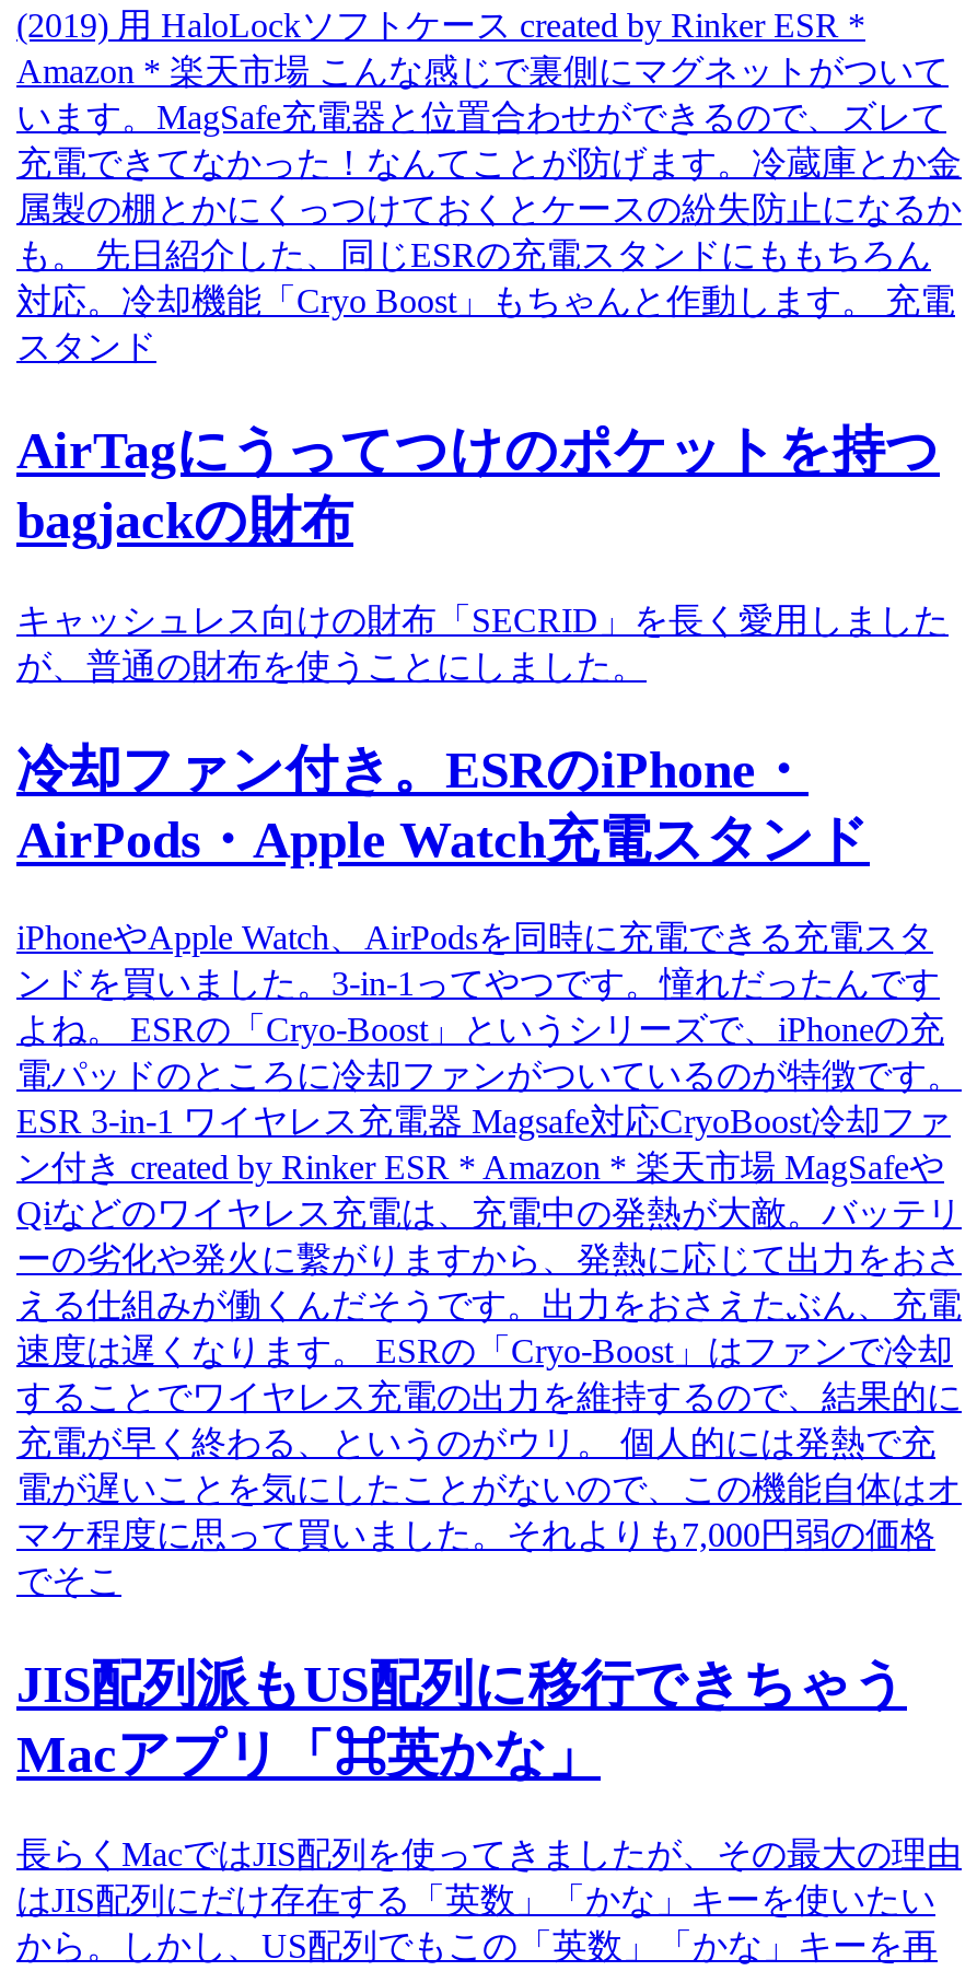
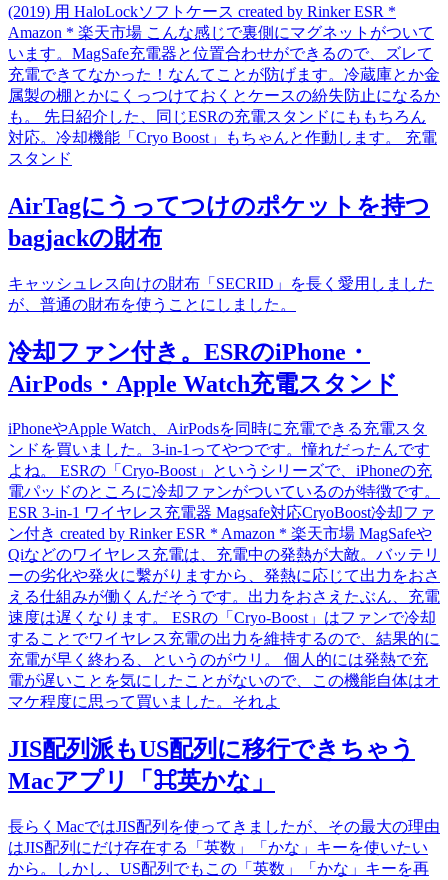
- マケ程度に思って買いました。それよりも7,000円弱の価格
- でそこ
+ マケ程度に思って買いました。それよ
